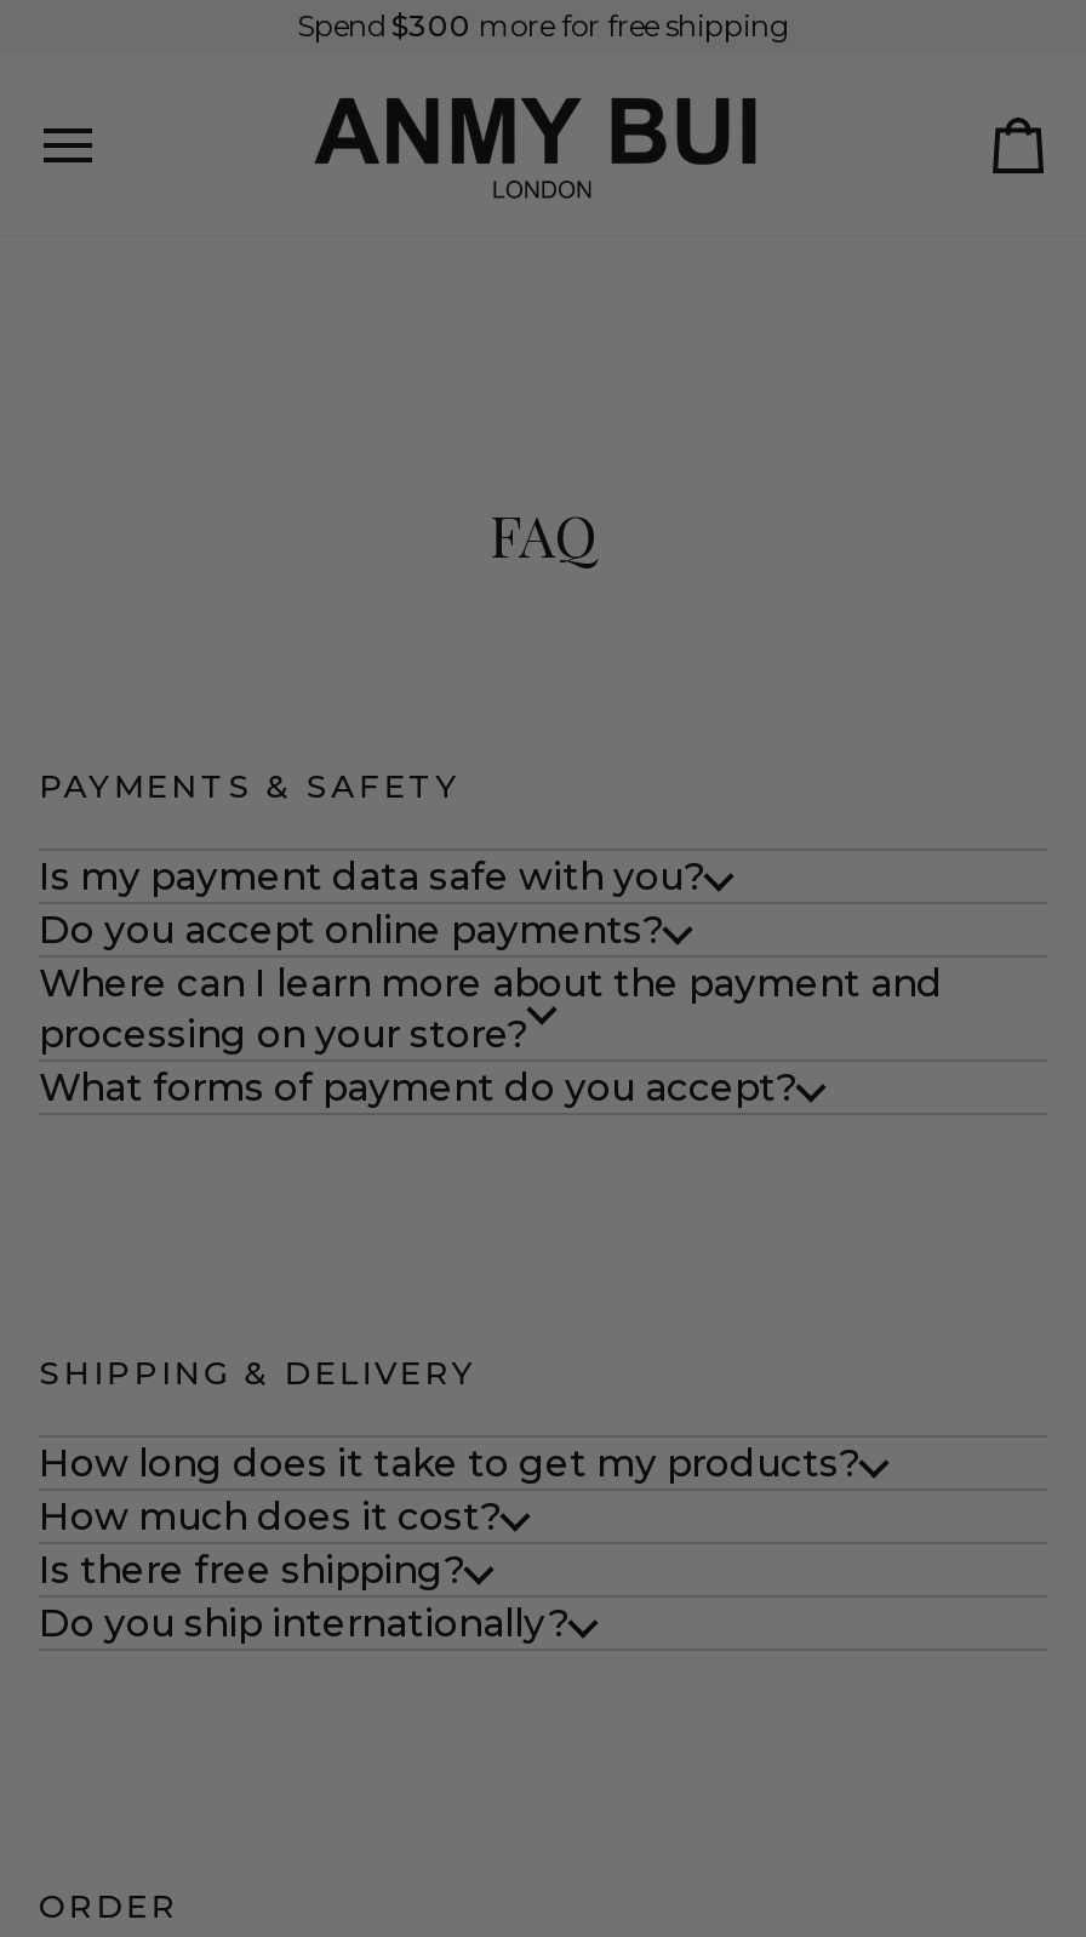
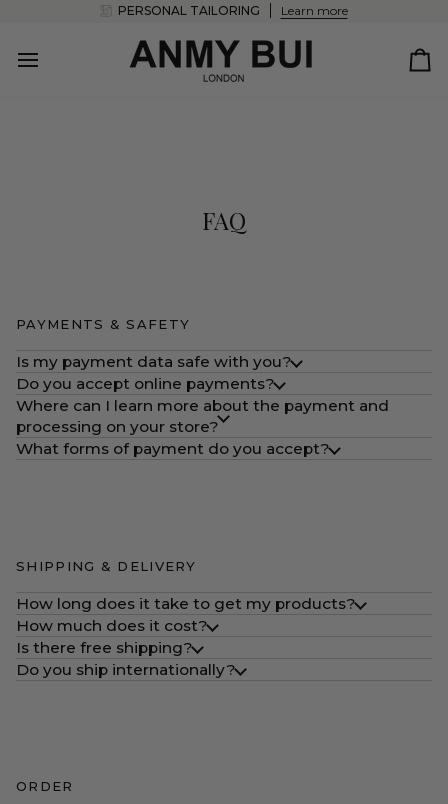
- Spend $300 more for free shipping
+ PERSONAL TAILORING
+ Learn more
